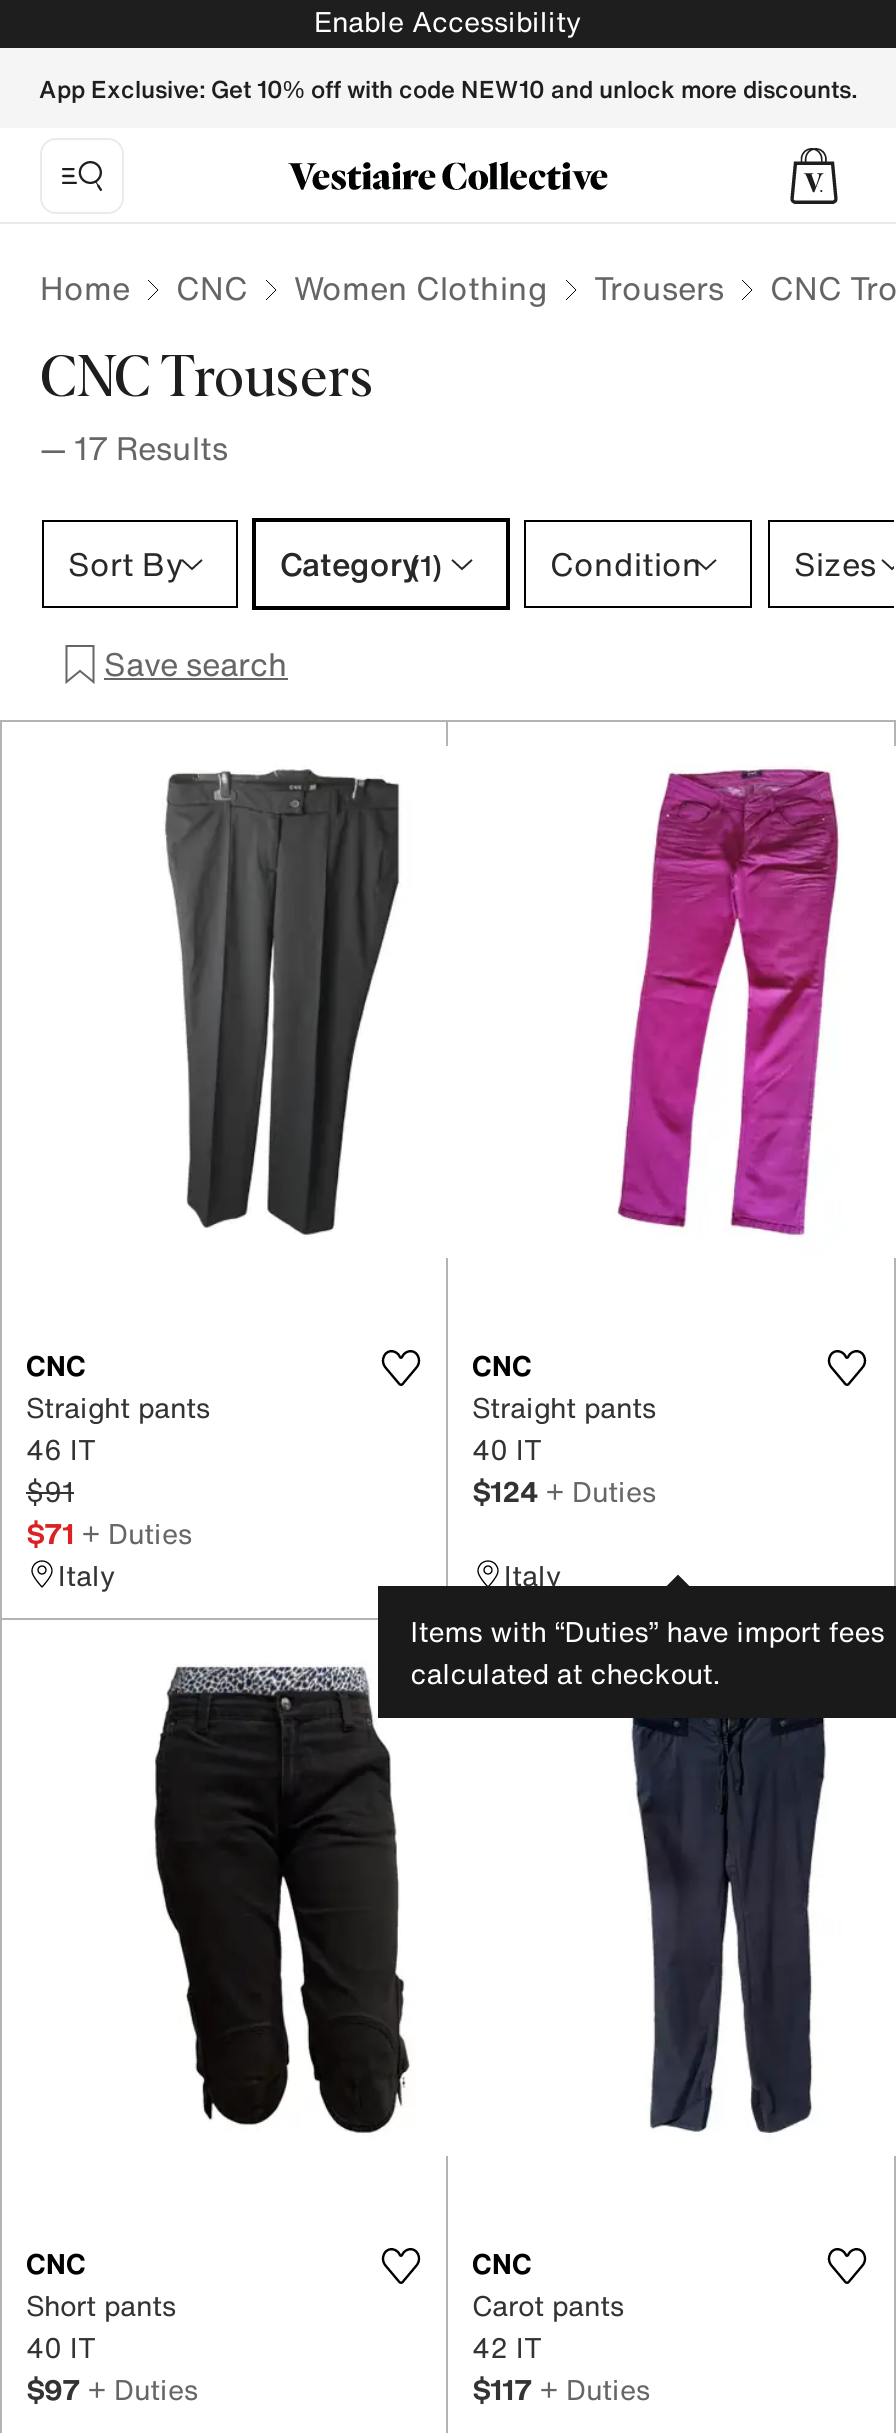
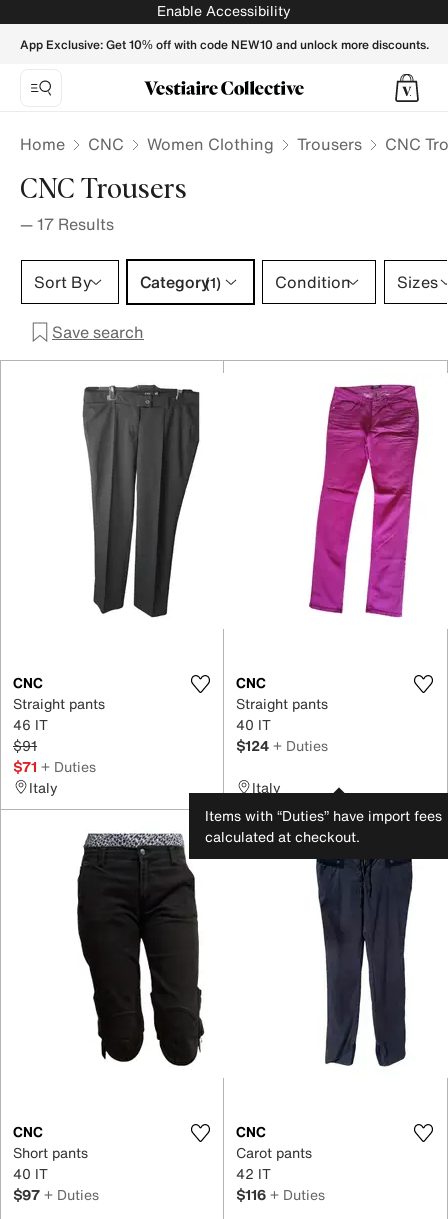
- $117 + Duties
+ $116 + Duties
